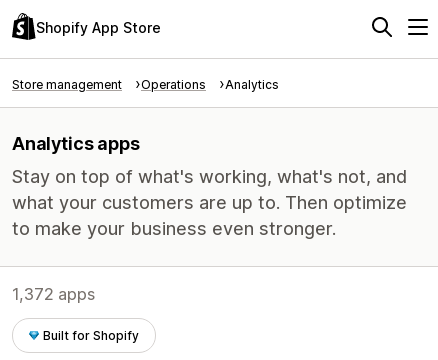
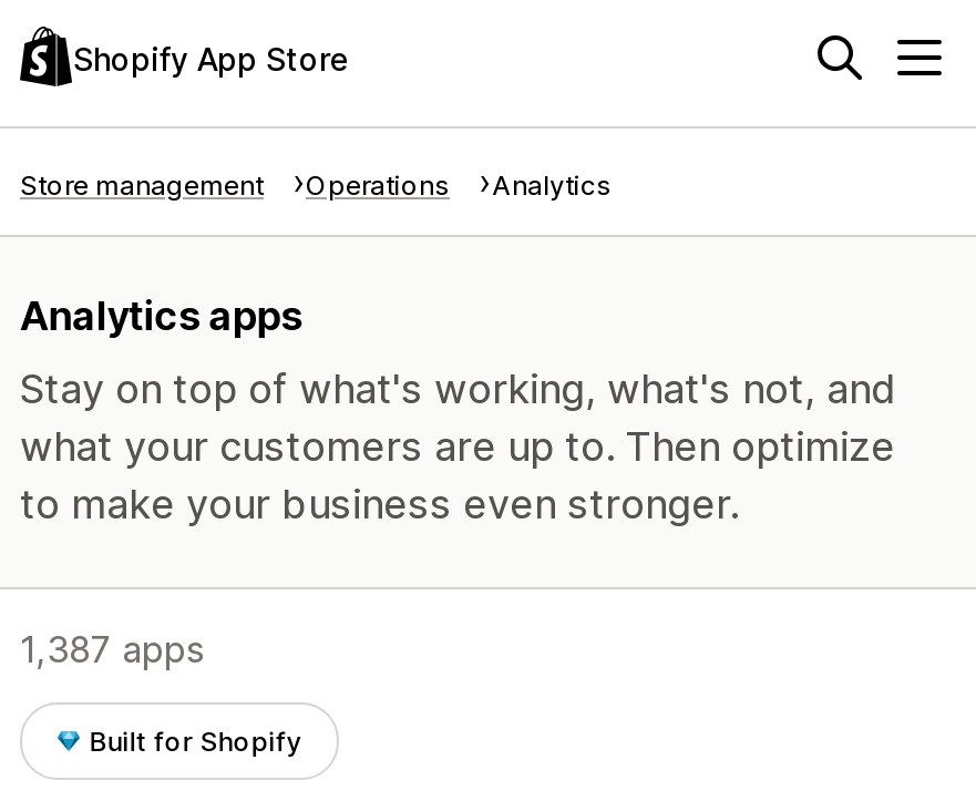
- 1,372 apps
+ 1,387 apps
